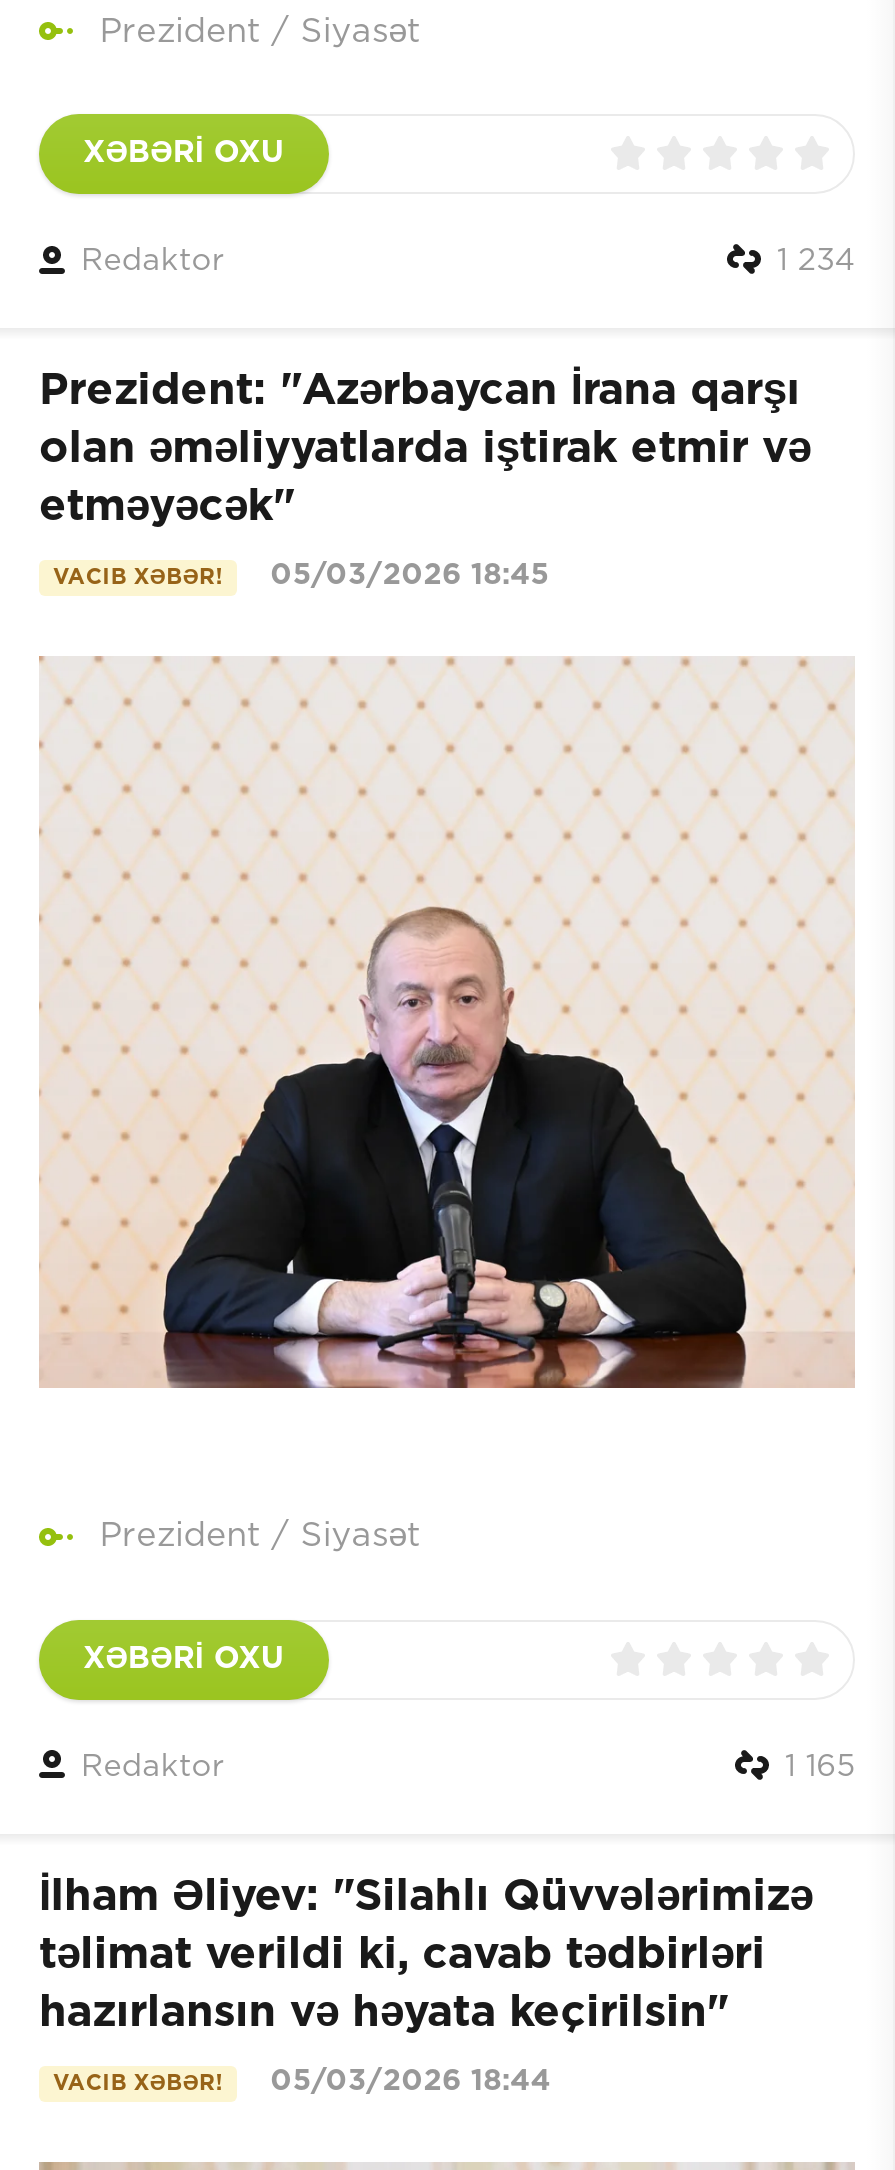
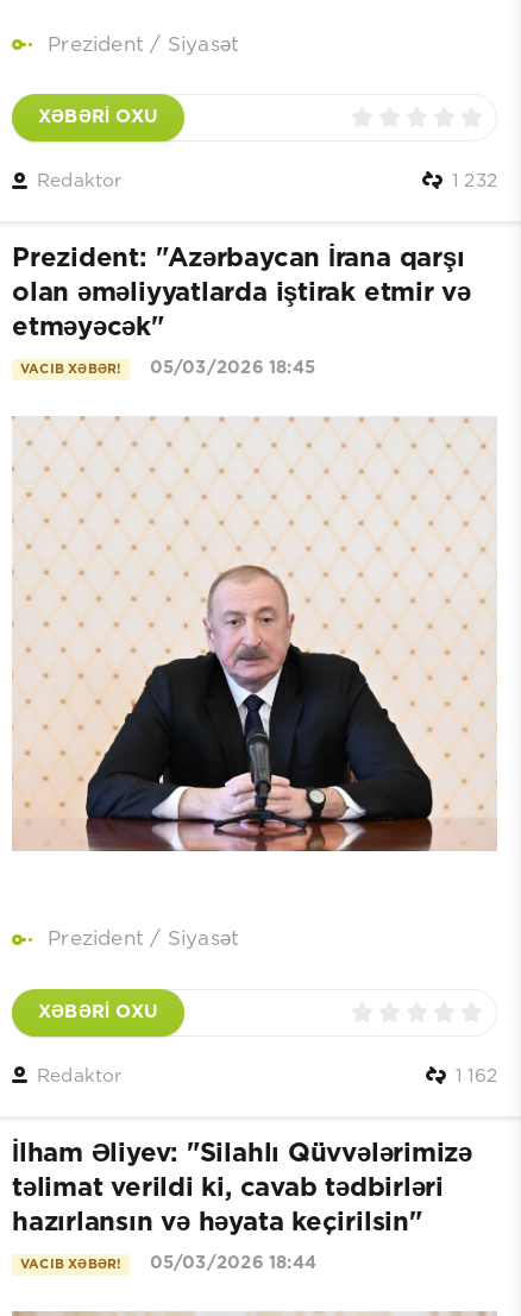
- 1 234
+ 1 232

- 1 165
+ 1 162
